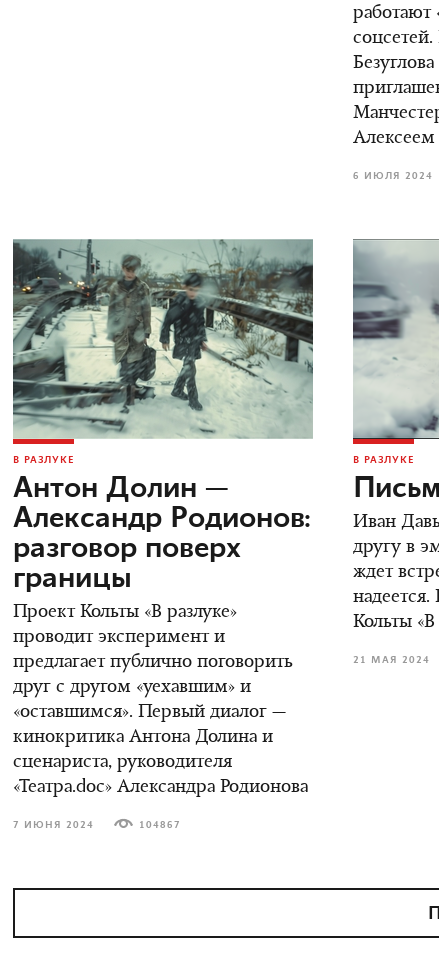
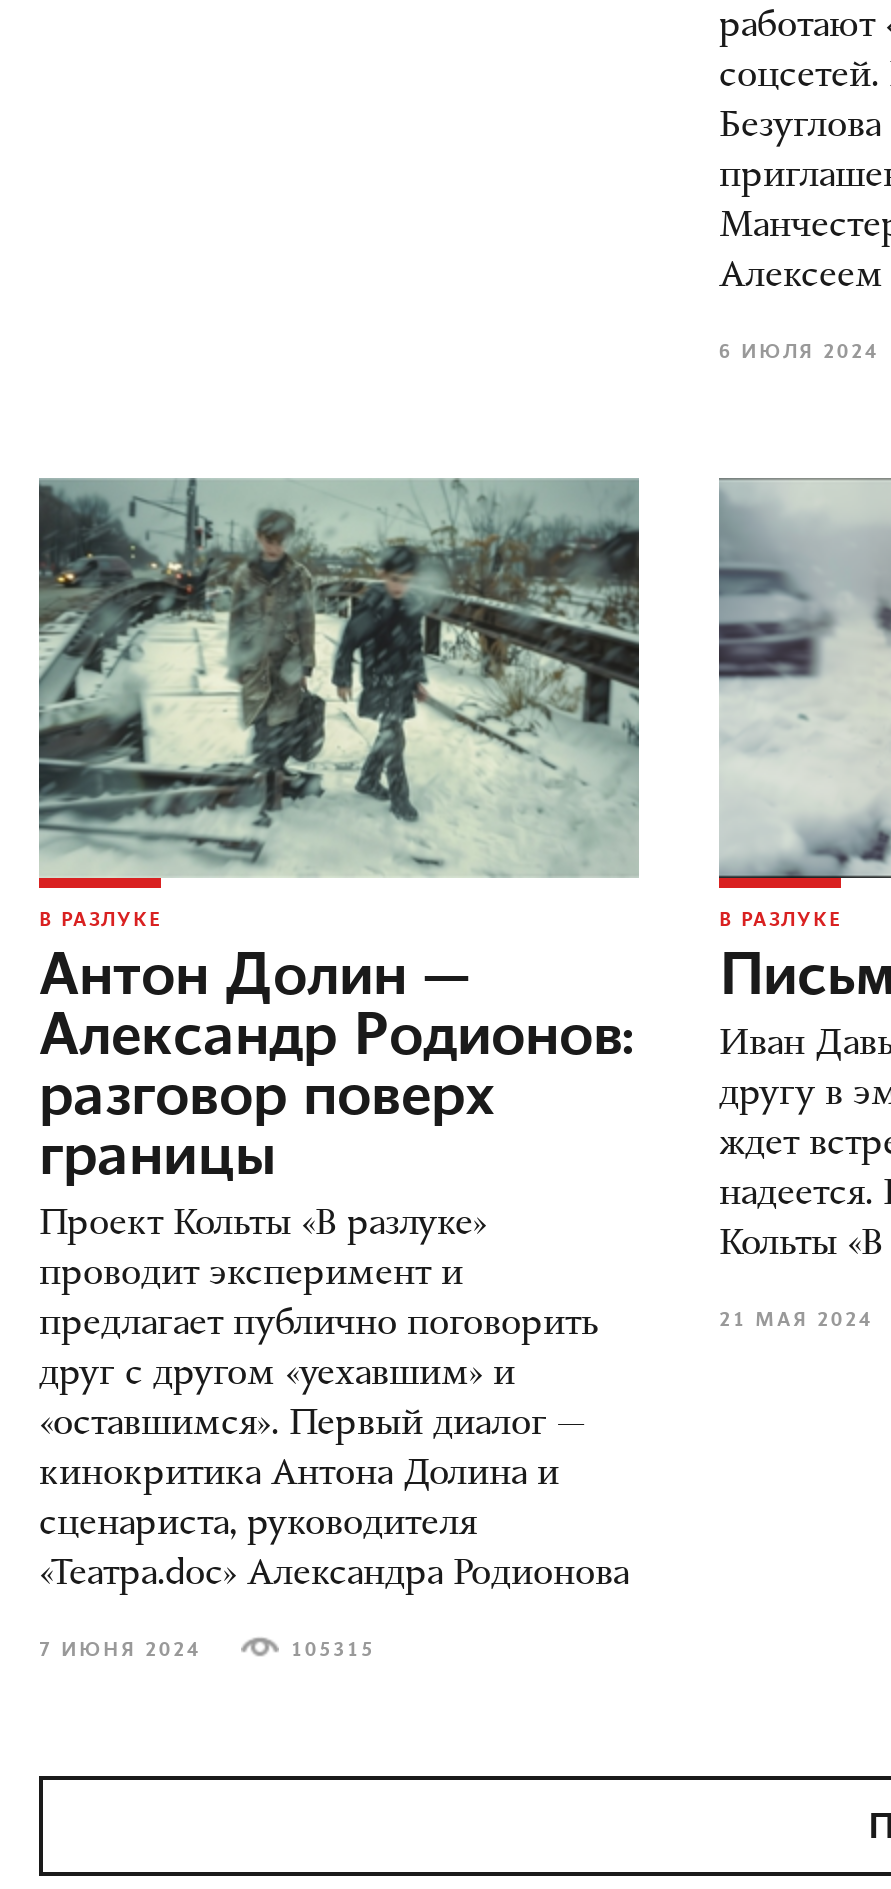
- 104867
+ 105315
